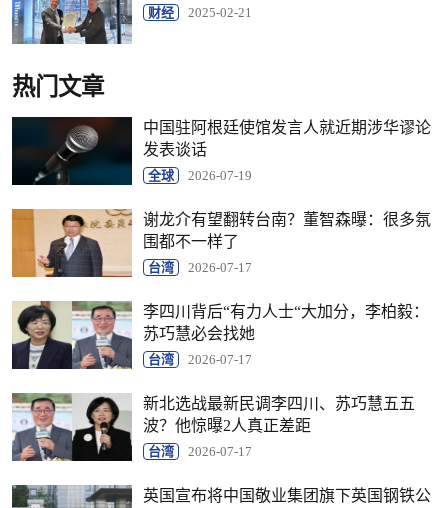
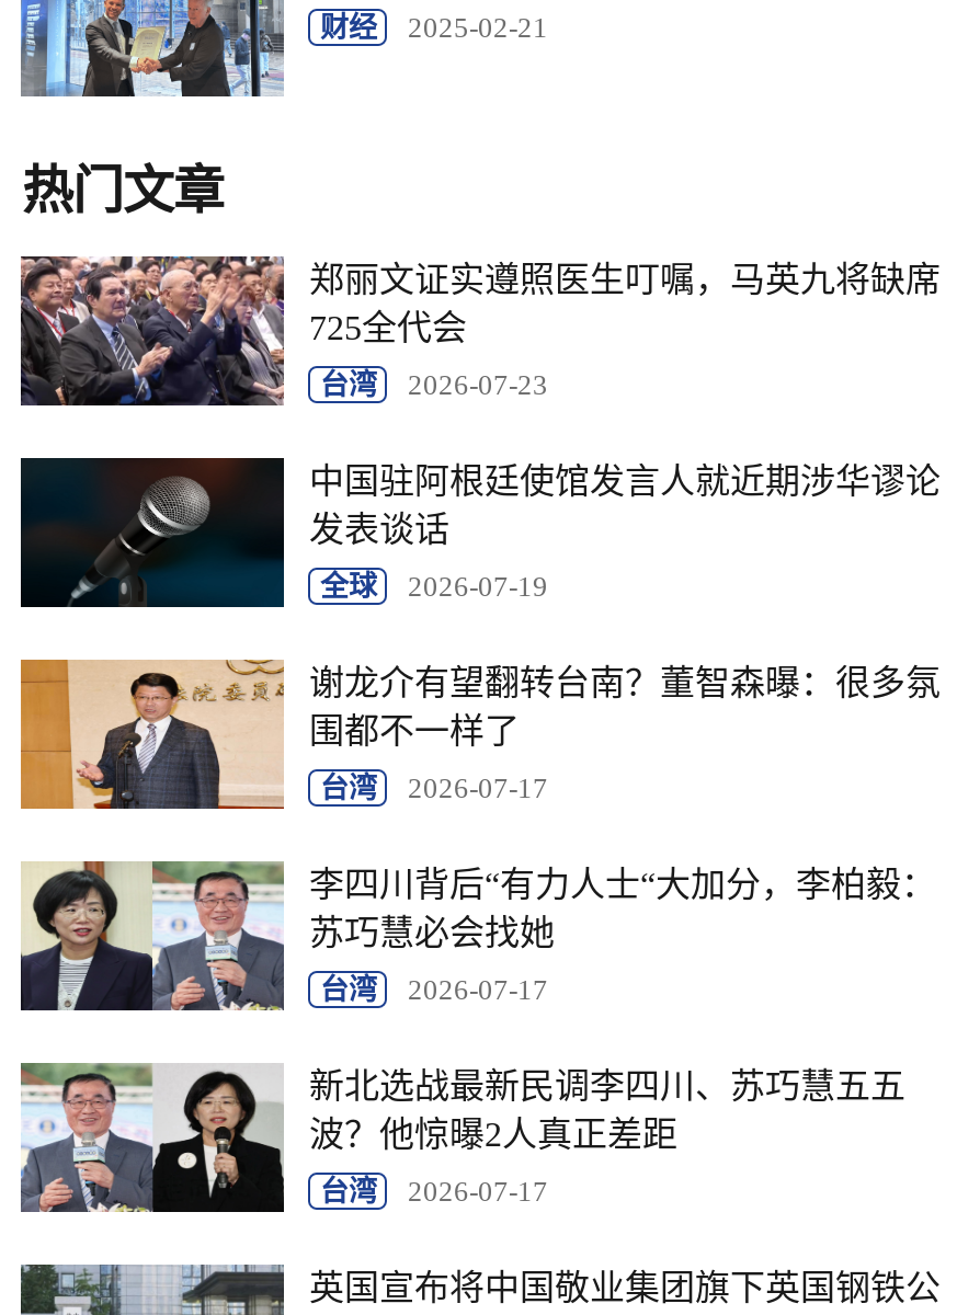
+ [image]
+ 郑丽文证实遵照医生叮嘱，马英九将缺席
+ 725全代会
+ 台湾
+ 2026-07-23
